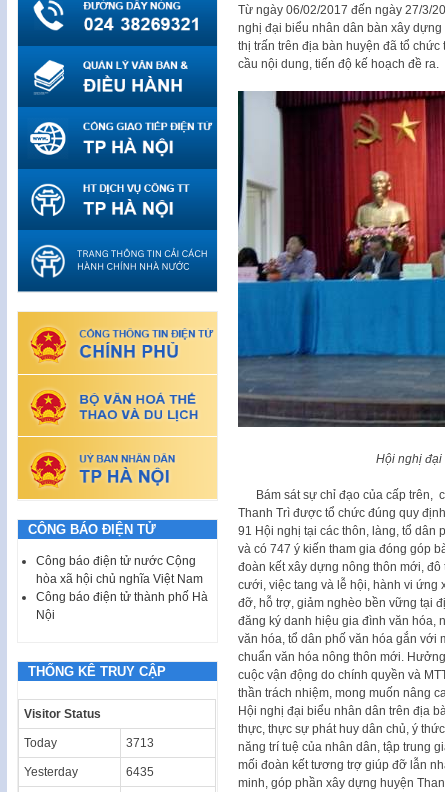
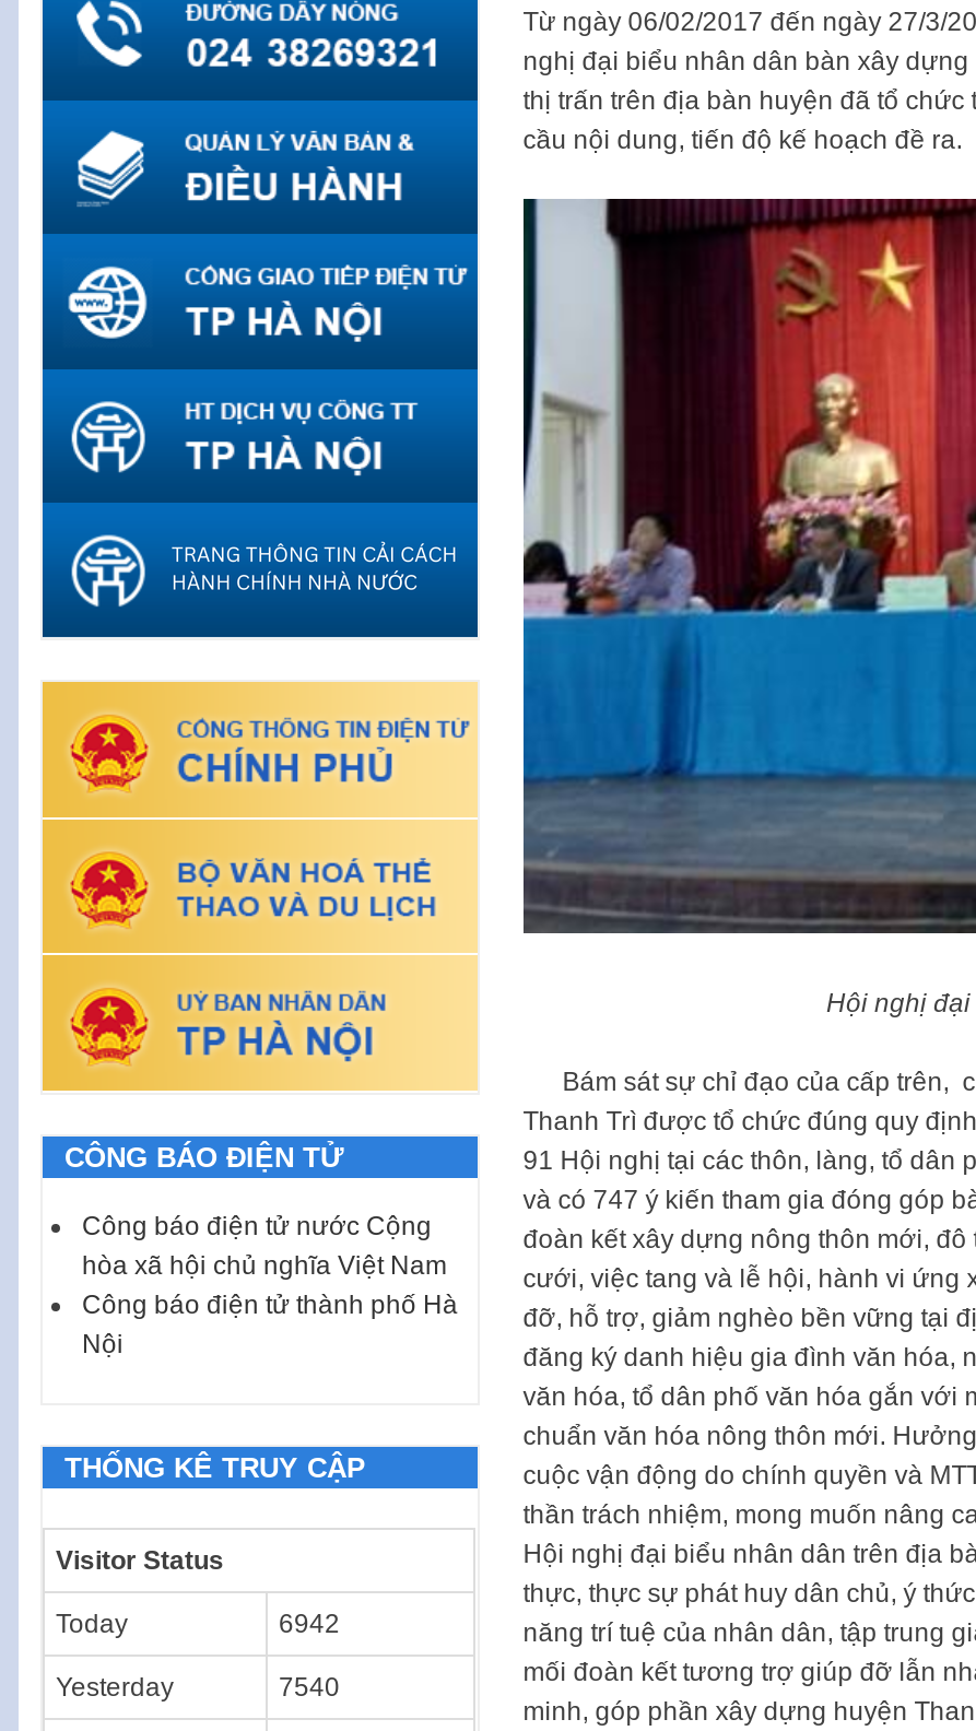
- 3713
+ 6942

- 6435
+ 7540
